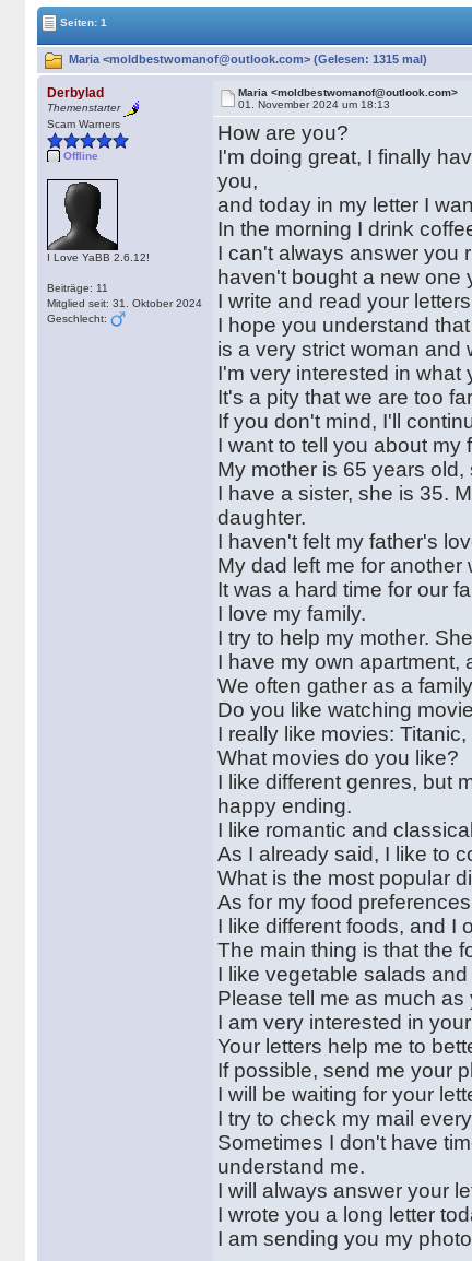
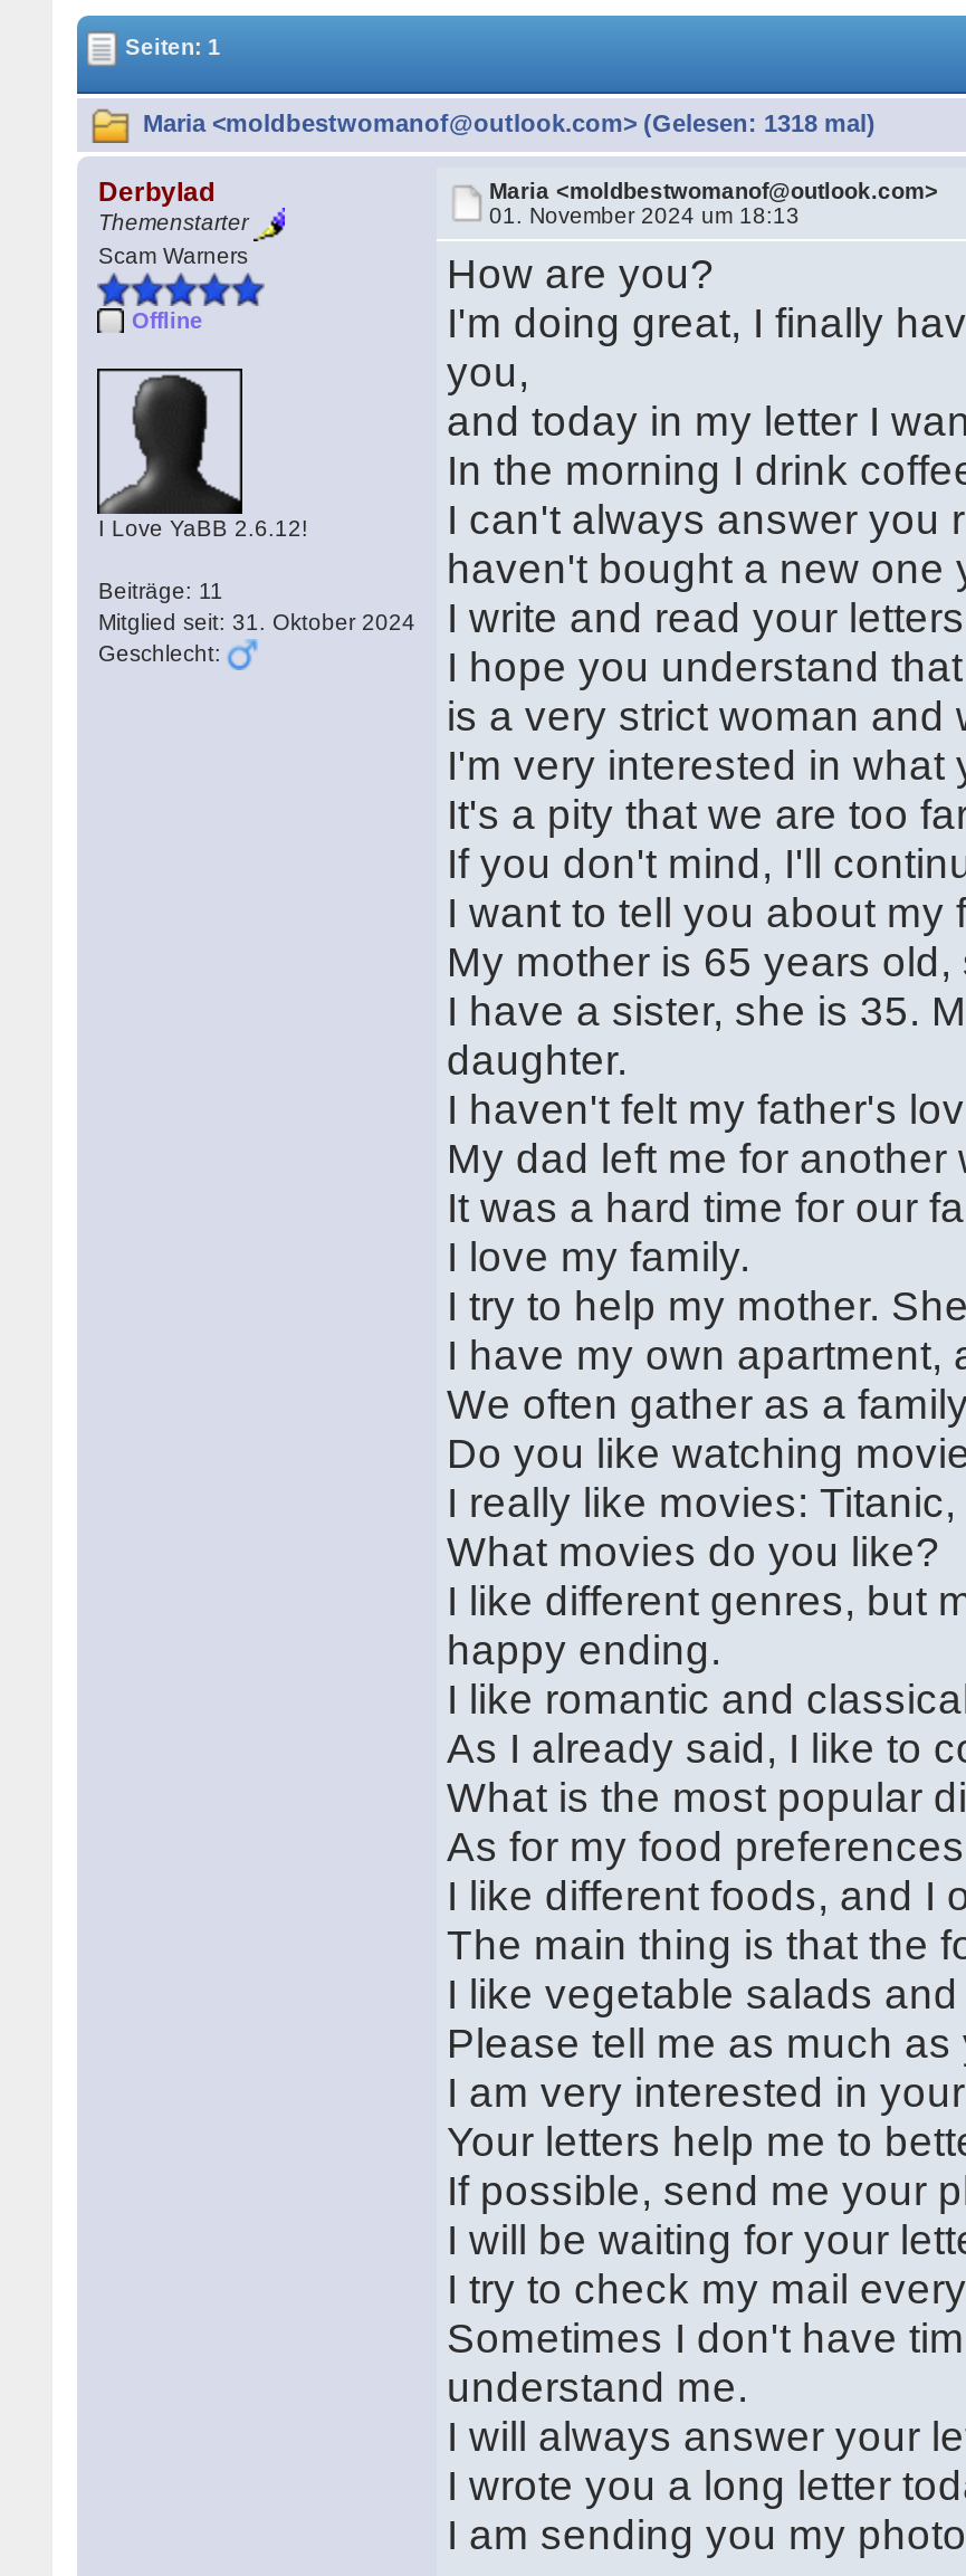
- Maria <moldbestwomanof@outlook.com> (Gelesen: 1315 mal)
+ Maria <moldbestwomanof@outlook.com> (Gelesen: 1318 mal)
